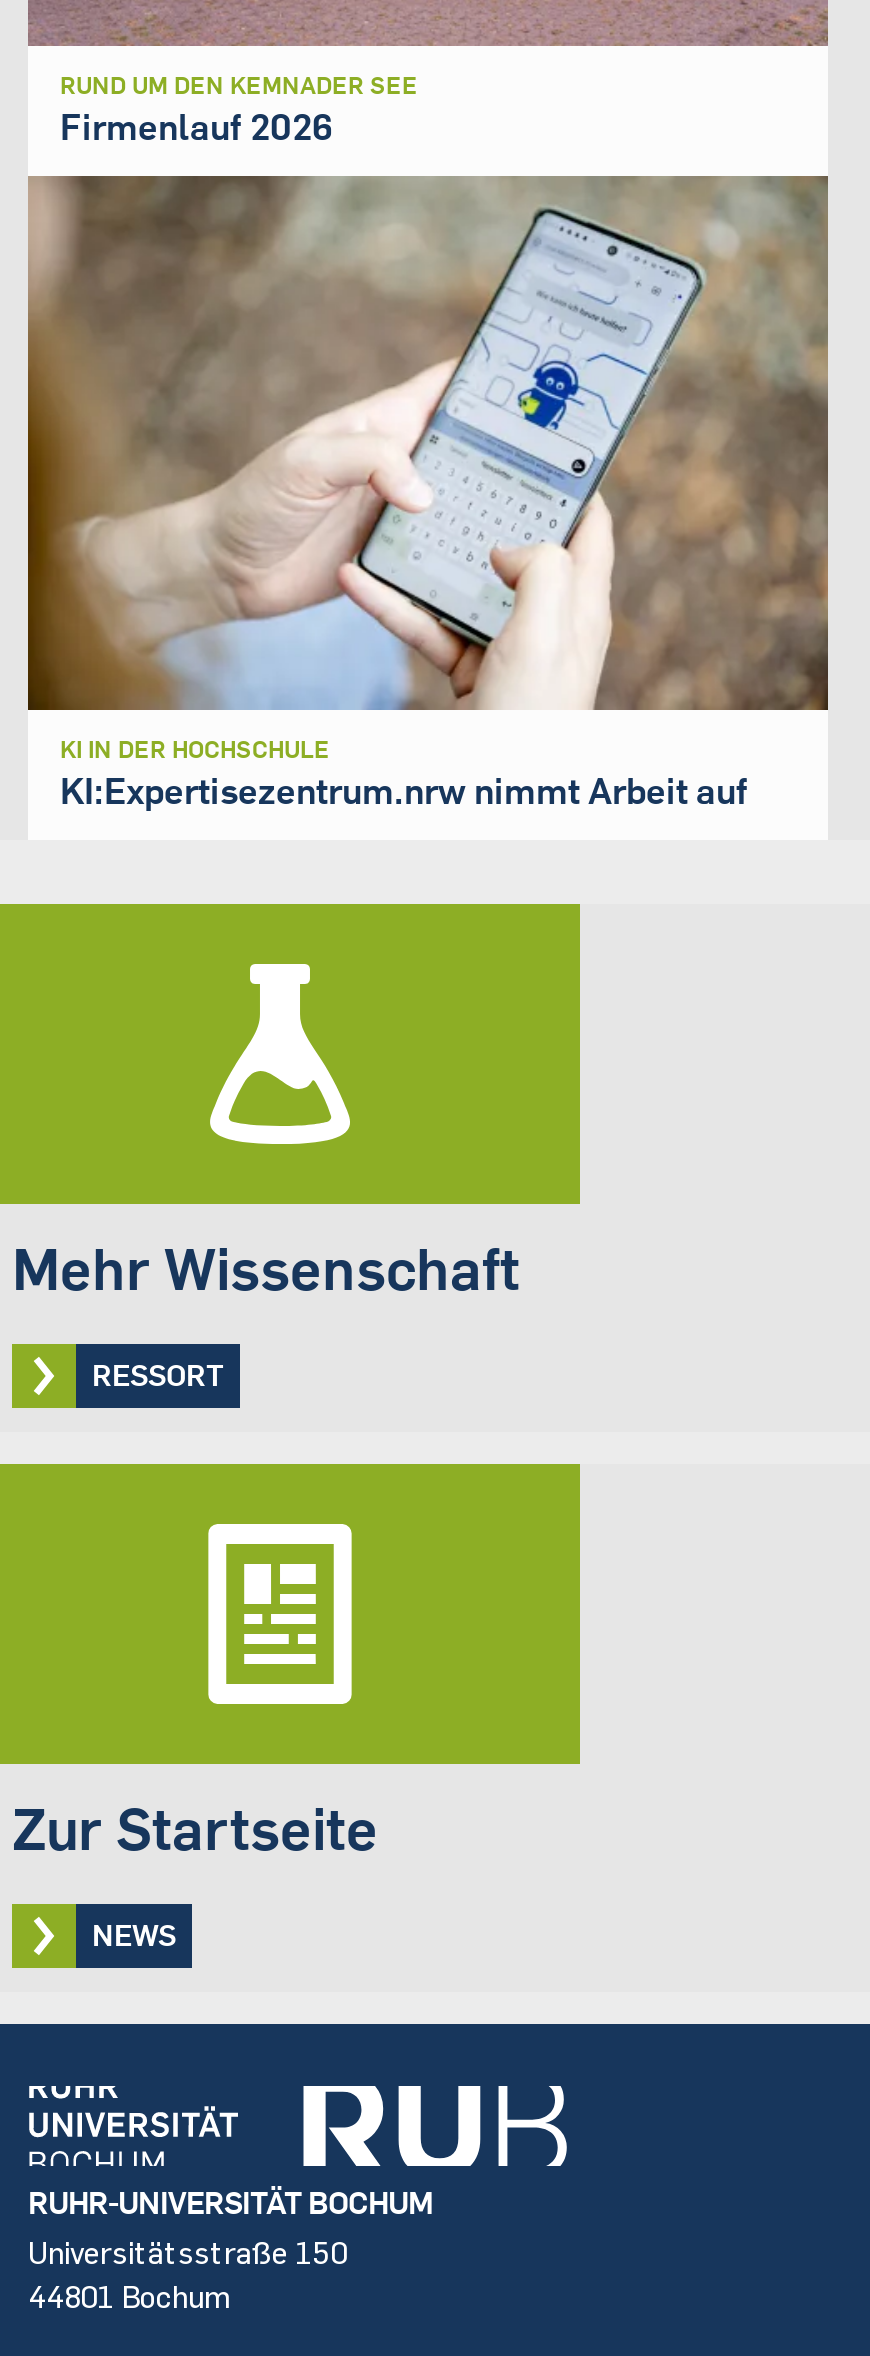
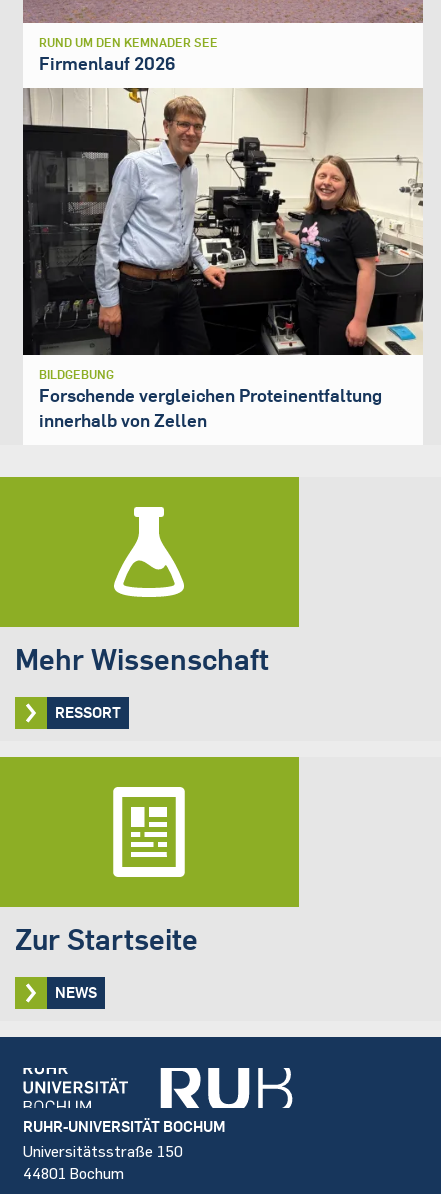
- [image]
- KI IN DER HOCHSCHULE
- KI:Expertisezentrum.nrw nimmt Arbeit auf
+ [image]
+ BILDGEBUNG
+ Forschende vergleichen Proteinentfaltung
+ innerhalb von Zellen
